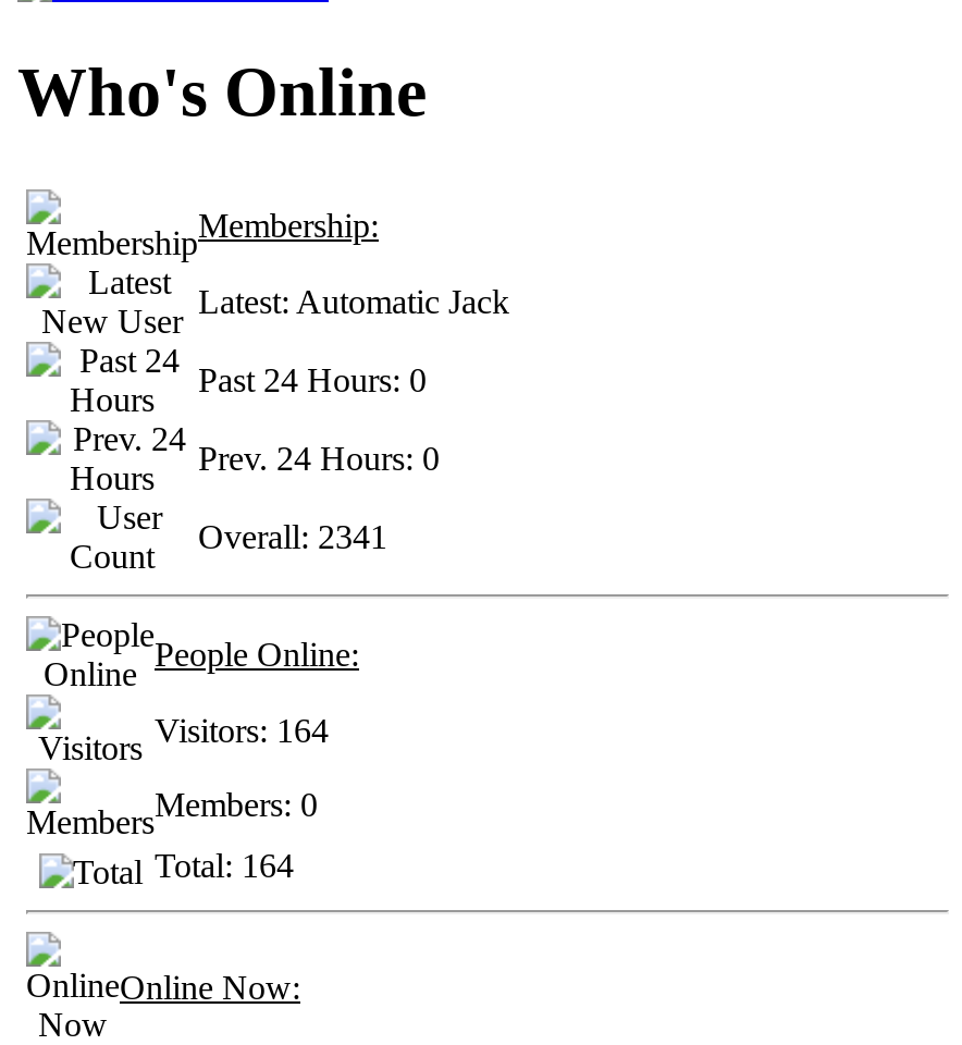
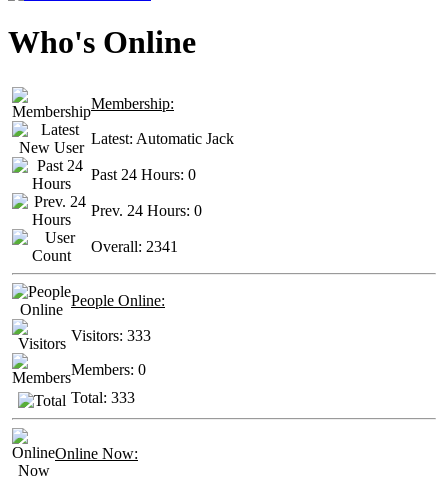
- Visitors: 164
+ Visitors: 333

- Total: 164
+ Total: 333
